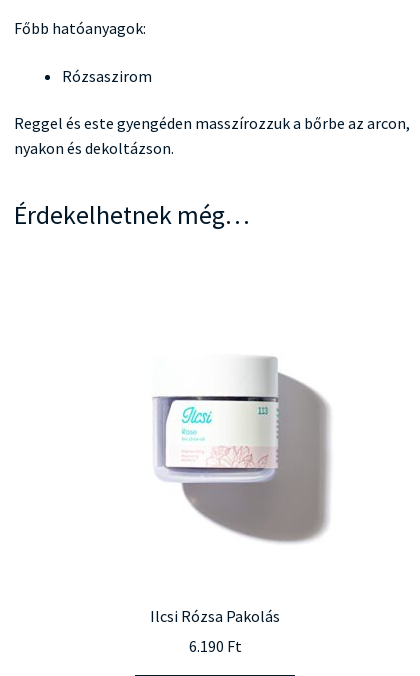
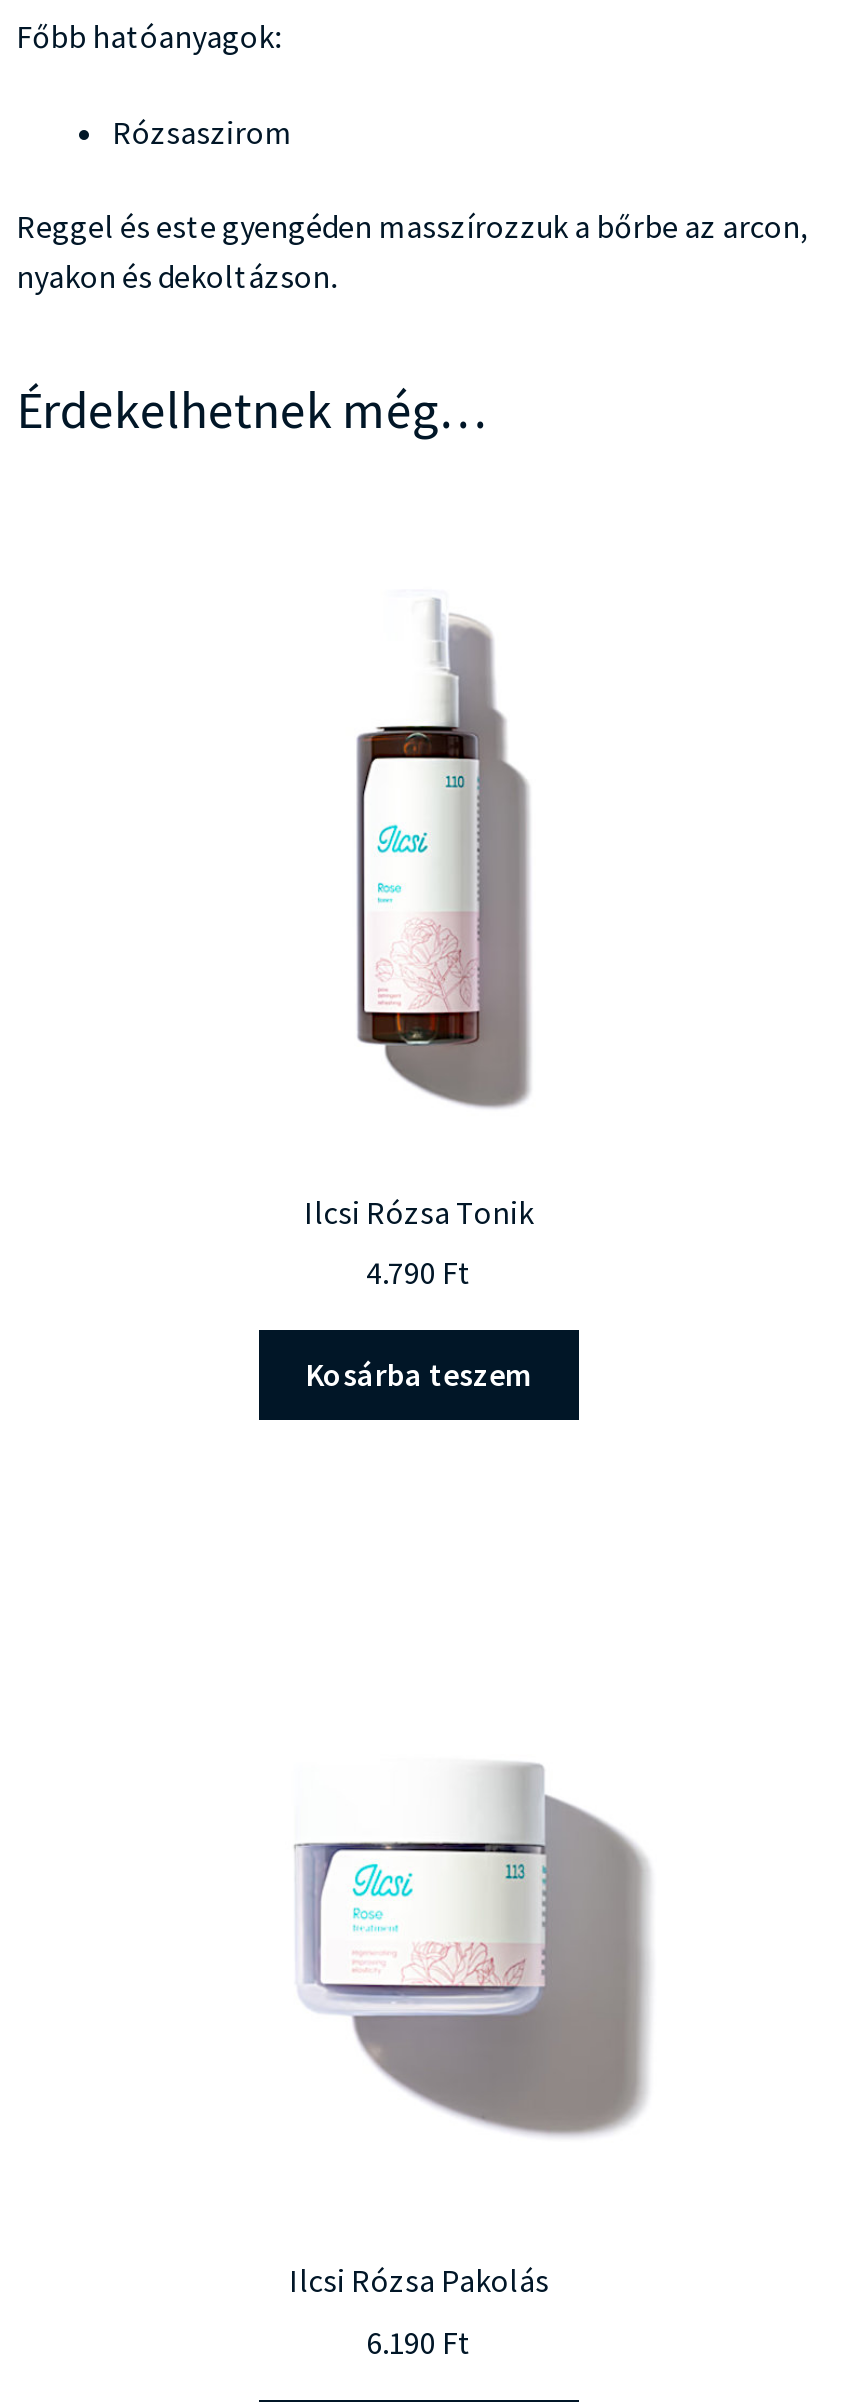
+ Ilcsi Rózsa Tonik
+ 4.790 Ft
+ Kosárba teszem

+ [image]
